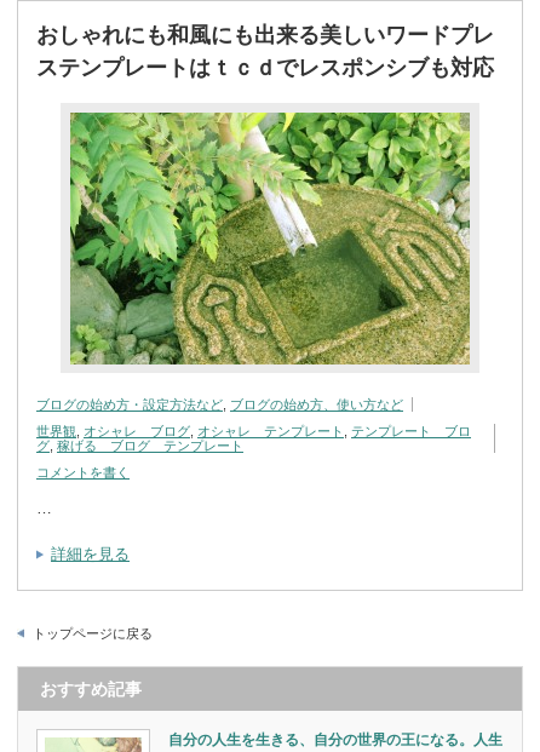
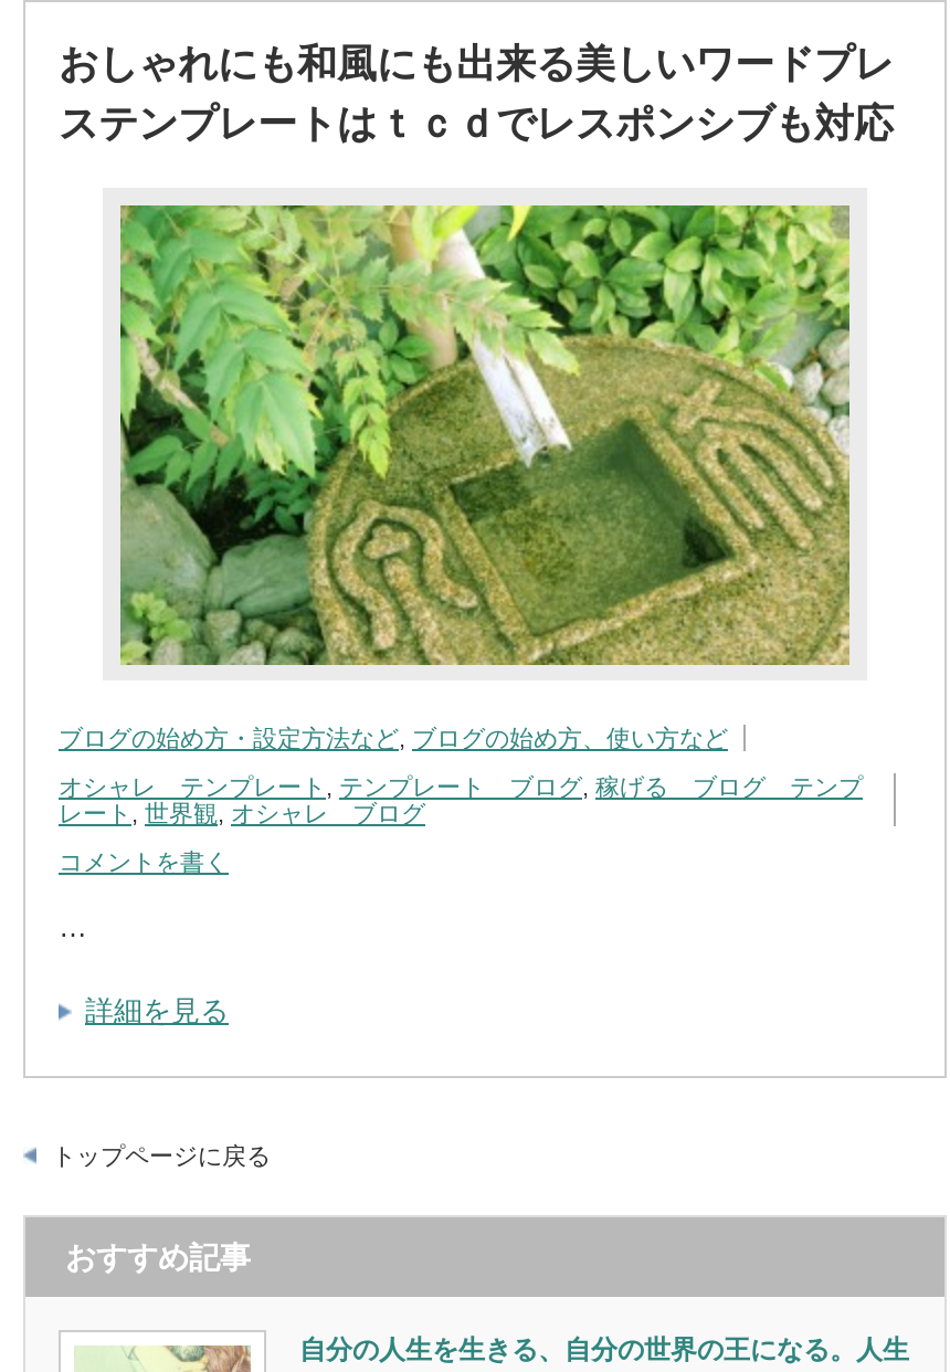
- 世界観,オシャレ ブログ,オシャレ テンプレート,テンプレート ブロ
- グ,稼げる ブログ テンプレート
+ オシャレ テンプレート,テンプレート ブログ,稼げる ブログ テンプ
+ レート,世界観,オシャレ ブログ
